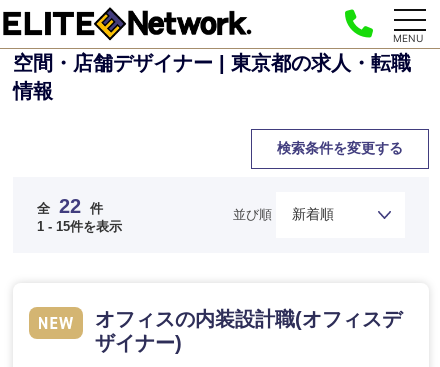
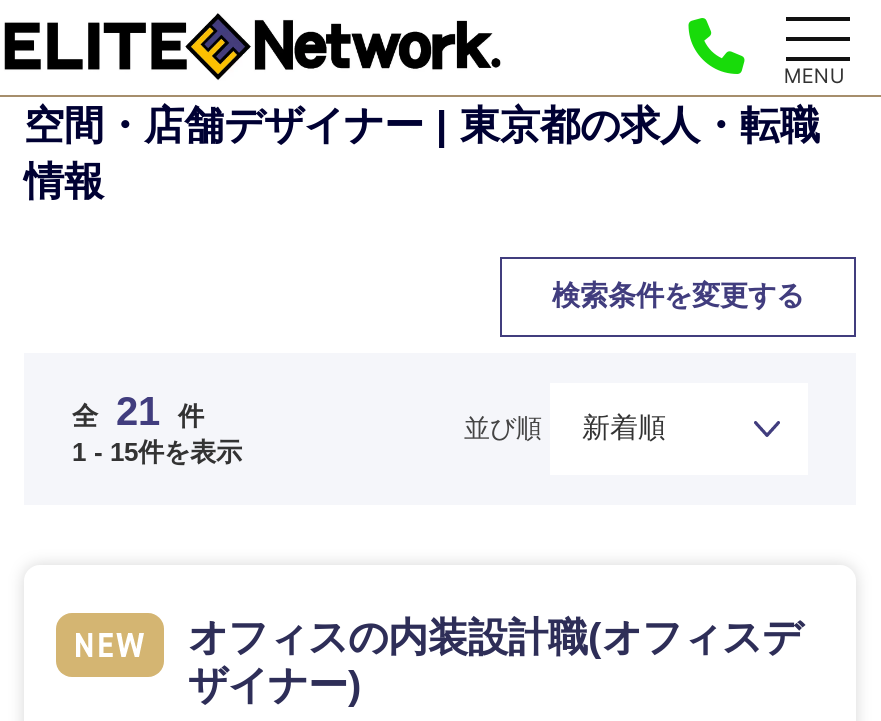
- 全 22 件
+ 全 21 件
